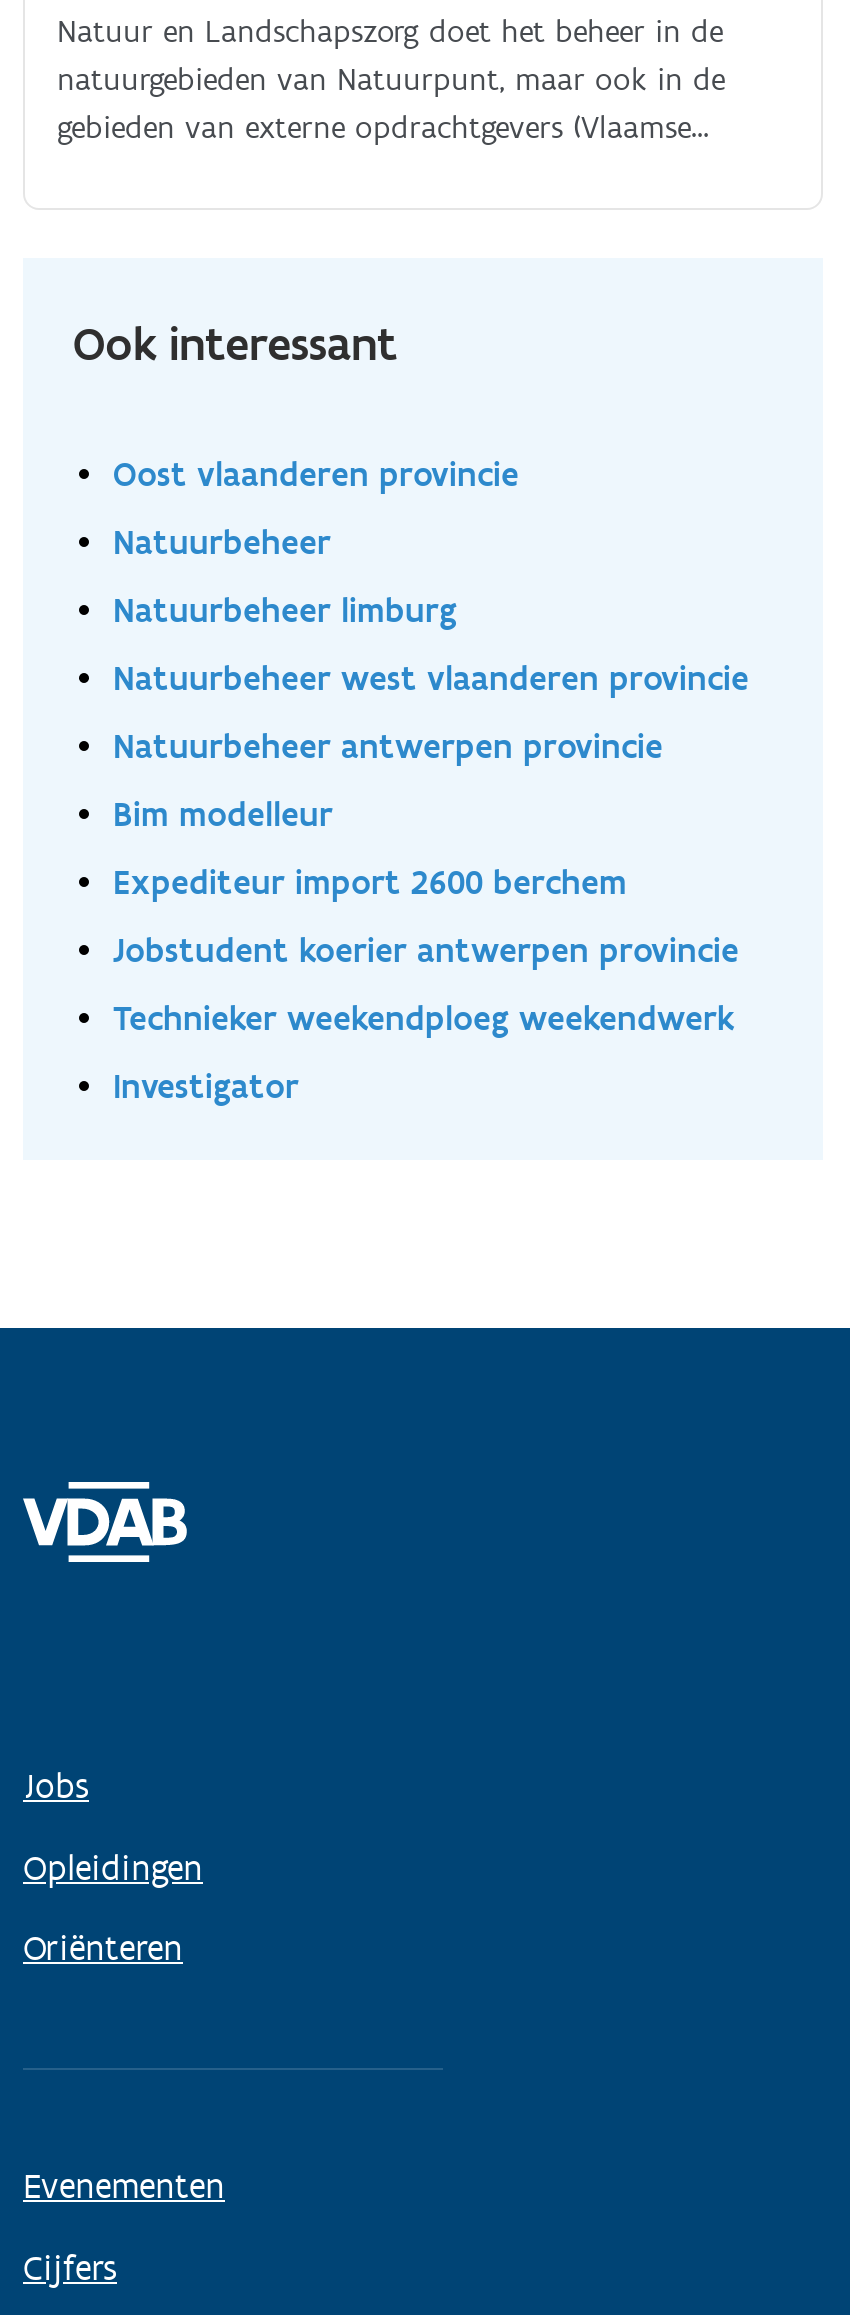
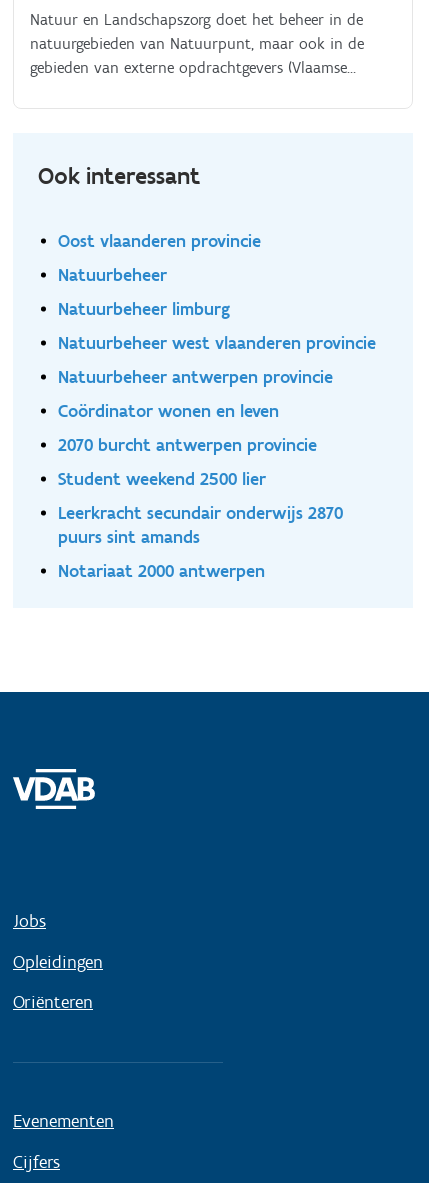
- Bim modelleur
+ Coördinator wonen en leven

- Expediteur import 2600 berchem
+ 2070 burcht antwerpen provincie

- Jobstudent koerier antwerpen provincie
+ Student weekend 2500 lier

- Technieker weekendploeg weekendwerk
+ Leerkracht secundair onderwijs 2870
+ puurs sint amands

- Investigator
+ Notariaat 2000 antwerpen
